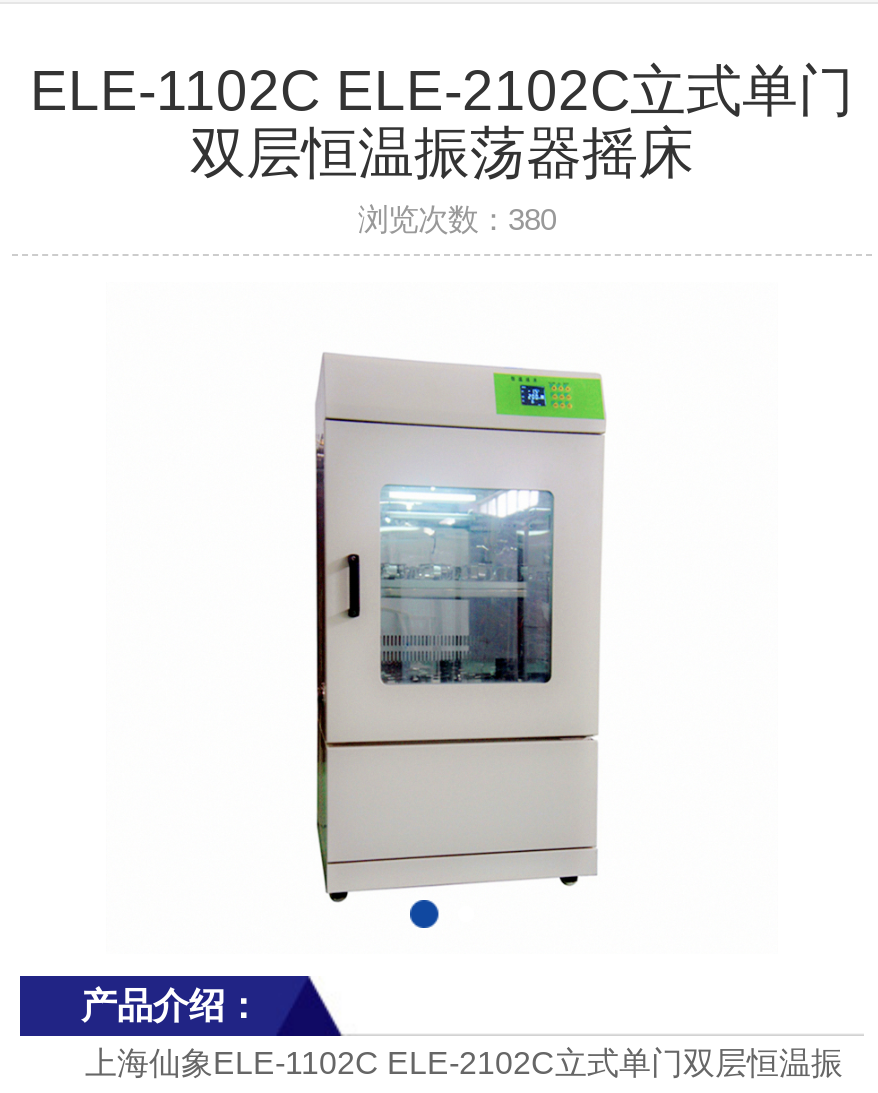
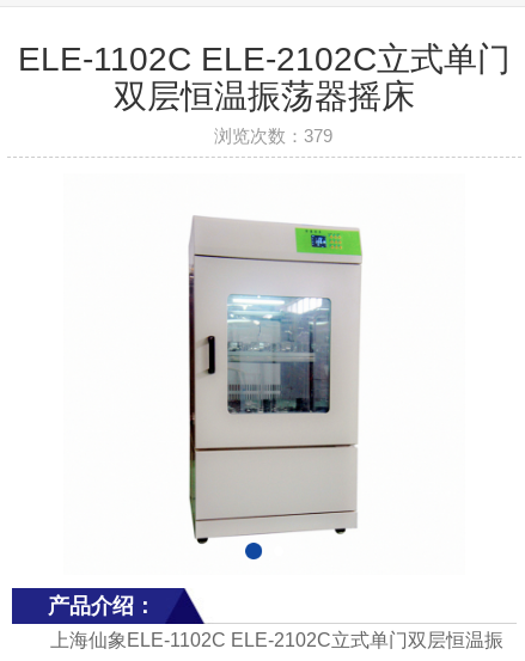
- 浏览次数：380
+ 浏览次数：379
